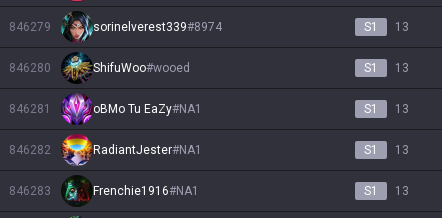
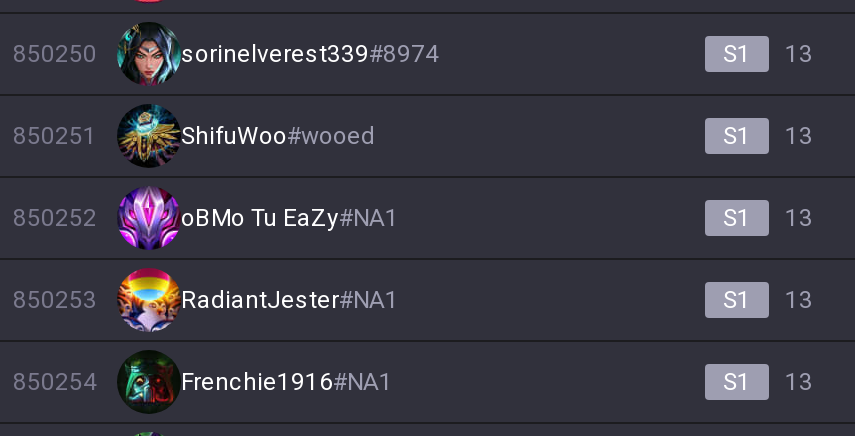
- 846279
+ 850250

- 846280
+ 850251

- 846281
+ 850252

- 846282
+ 850253

- 846283
+ 850254
